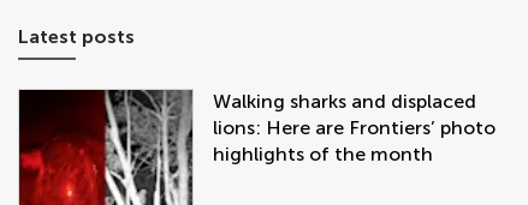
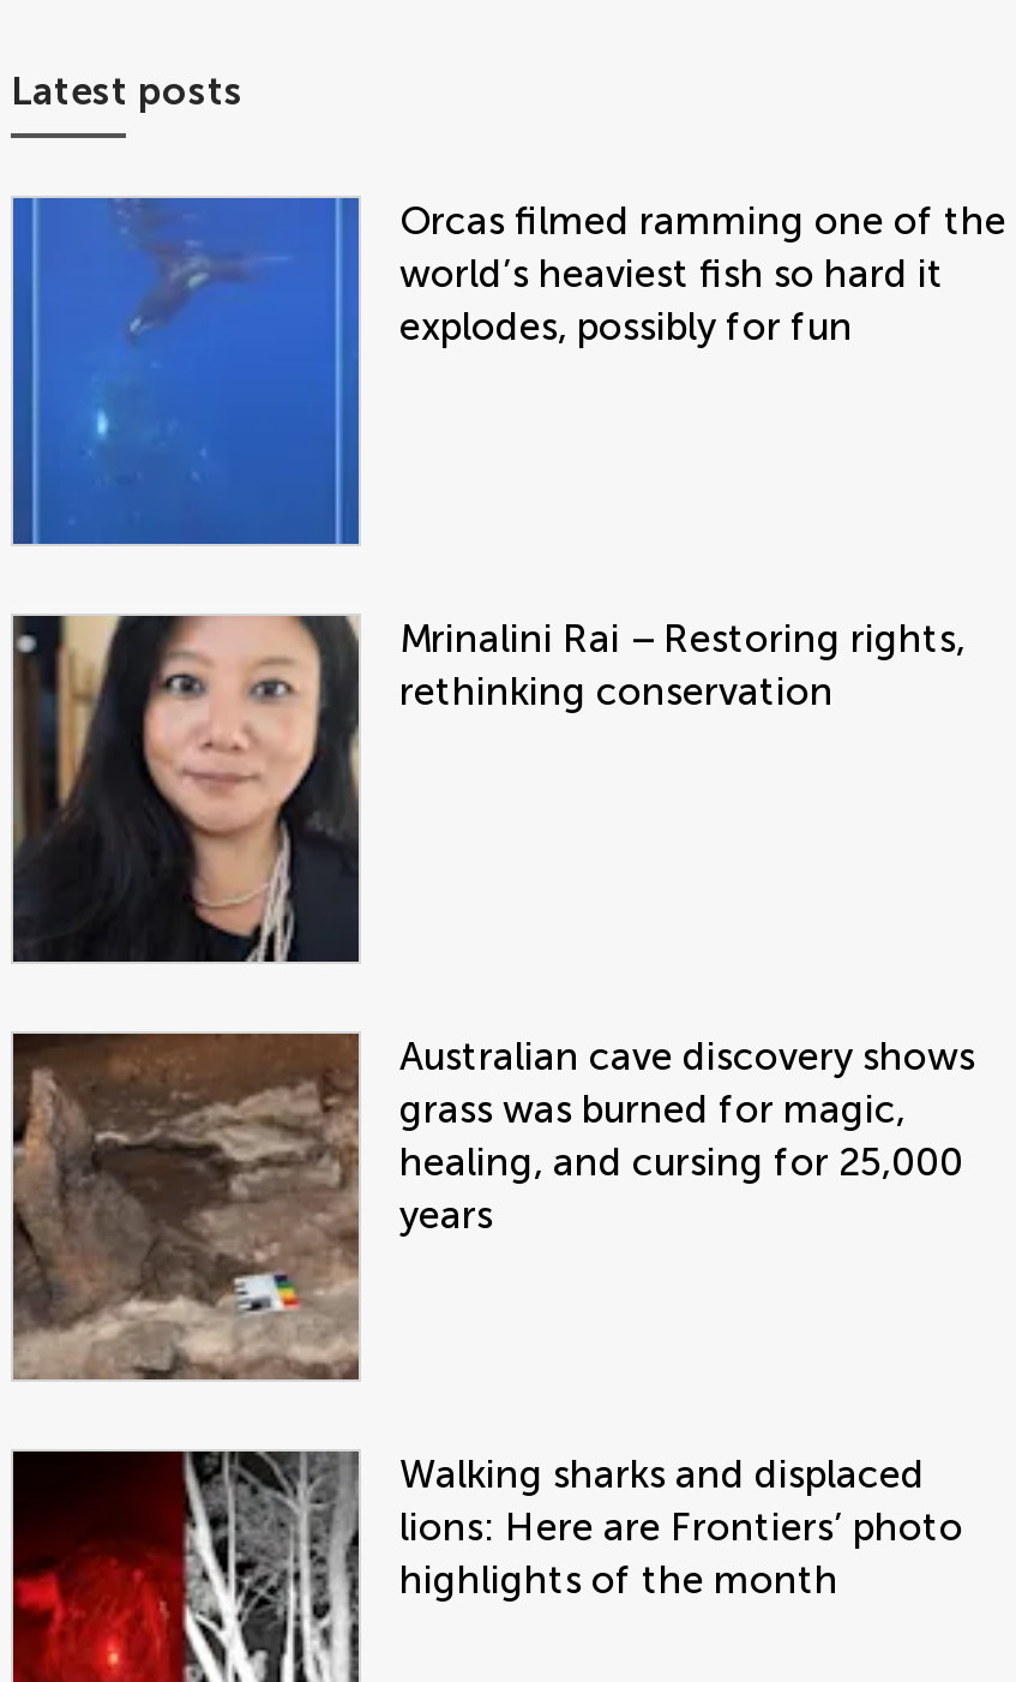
+ [image]
+ Orcas filmed ramming one of the
+ world’s heaviest fish so hard it
+ explodes, possibly for fun

+ [image]
+ Mrinalini Rai – Restoring rights,
+ rethinking conservation

+ [image]
+ Australian cave discovery shows
+ grass was burned for magic,
+ healing, and cursing for 25,000
+ years
